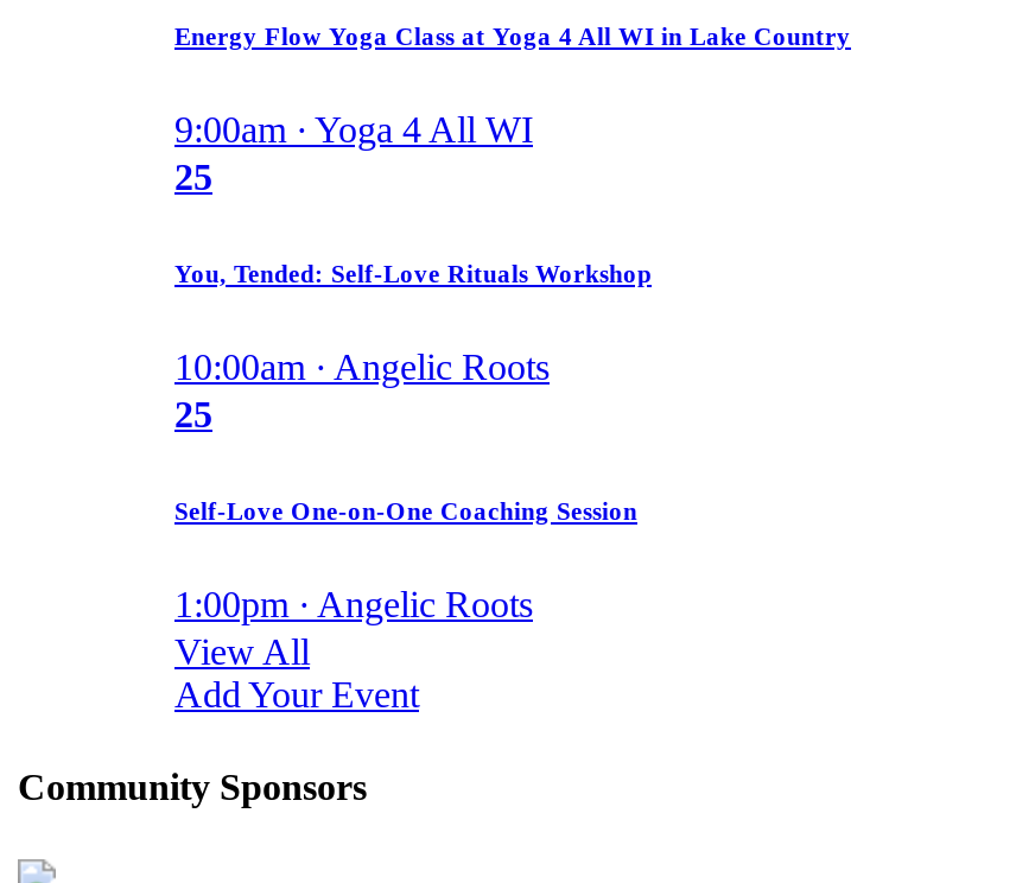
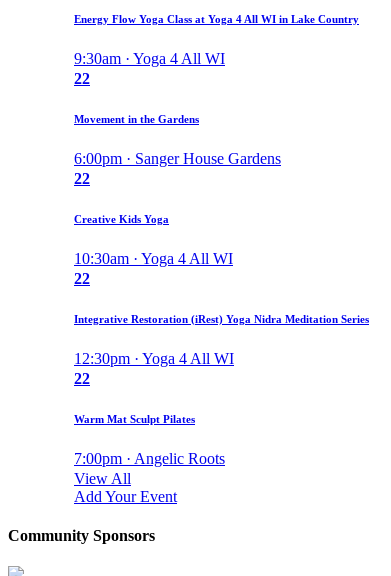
- 9:00am · Yoga 4 All WI
- 25
- You, Tended: Self-Love Rituals Workshop
- 10:00am · Angelic Roots
- 25
- Self-Love One-on-One Coaching Session
- 1:00pm · Angelic Roots
+ 9:30am · Yoga 4 All WI
+ 22
+ Movement in the Gardens
+ 6:00pm · Sanger House Gardens
+ 22
+ Creative Kids Yoga
+ 10:30am · Yoga 4 All WI
+ 22
+ Integrative Restoration (iRest) Yoga Nidra Meditation Series
+ 12:30pm · Yoga 4 All WI
+ 22
+ Warm Mat Sculpt Pilates
+ 7:00pm · Angelic Roots
